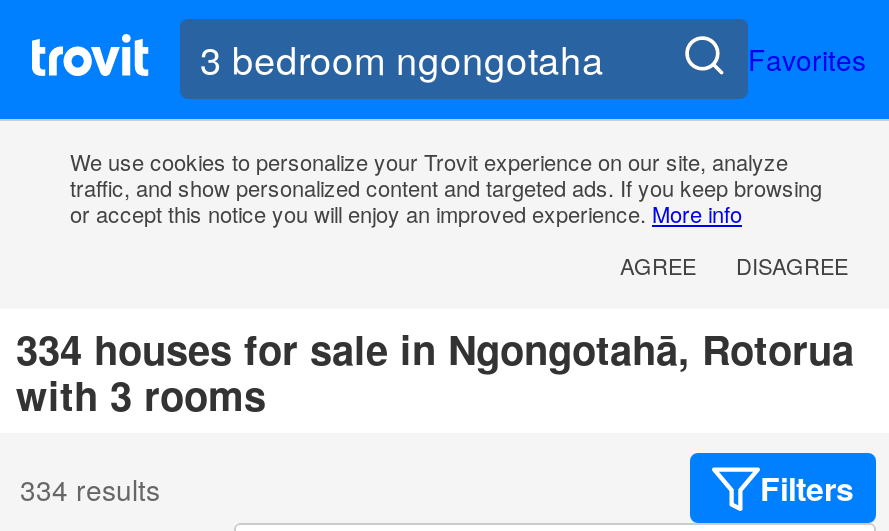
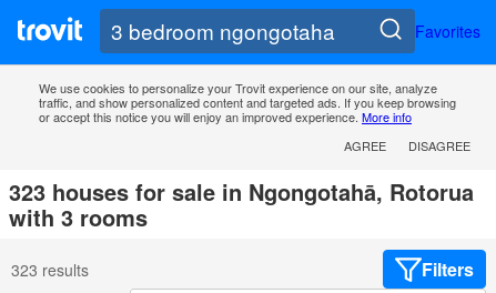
- 334 houses for sale in Ngongotahā, Rotorua
+ 323 houses for sale in Ngongotahā, Rotorua

- 334 results
+ 323 results
